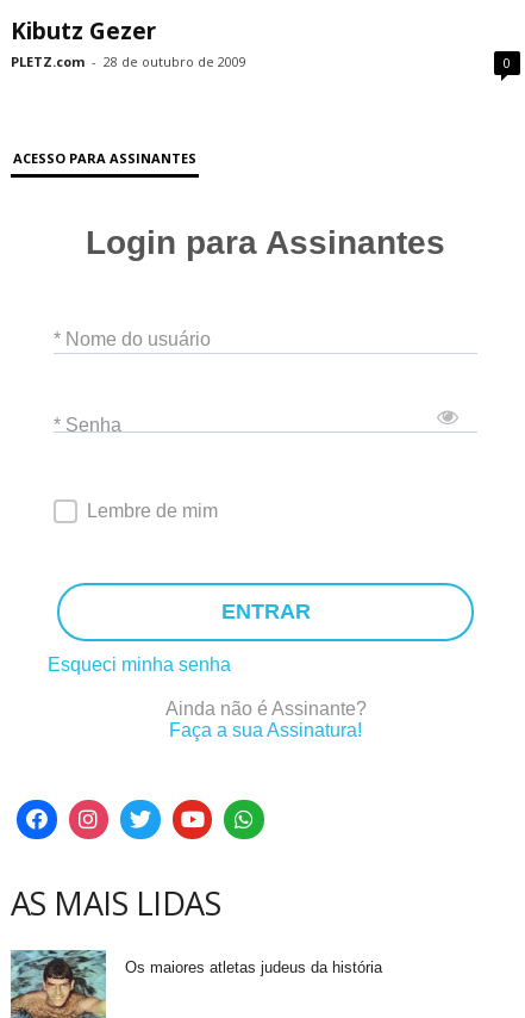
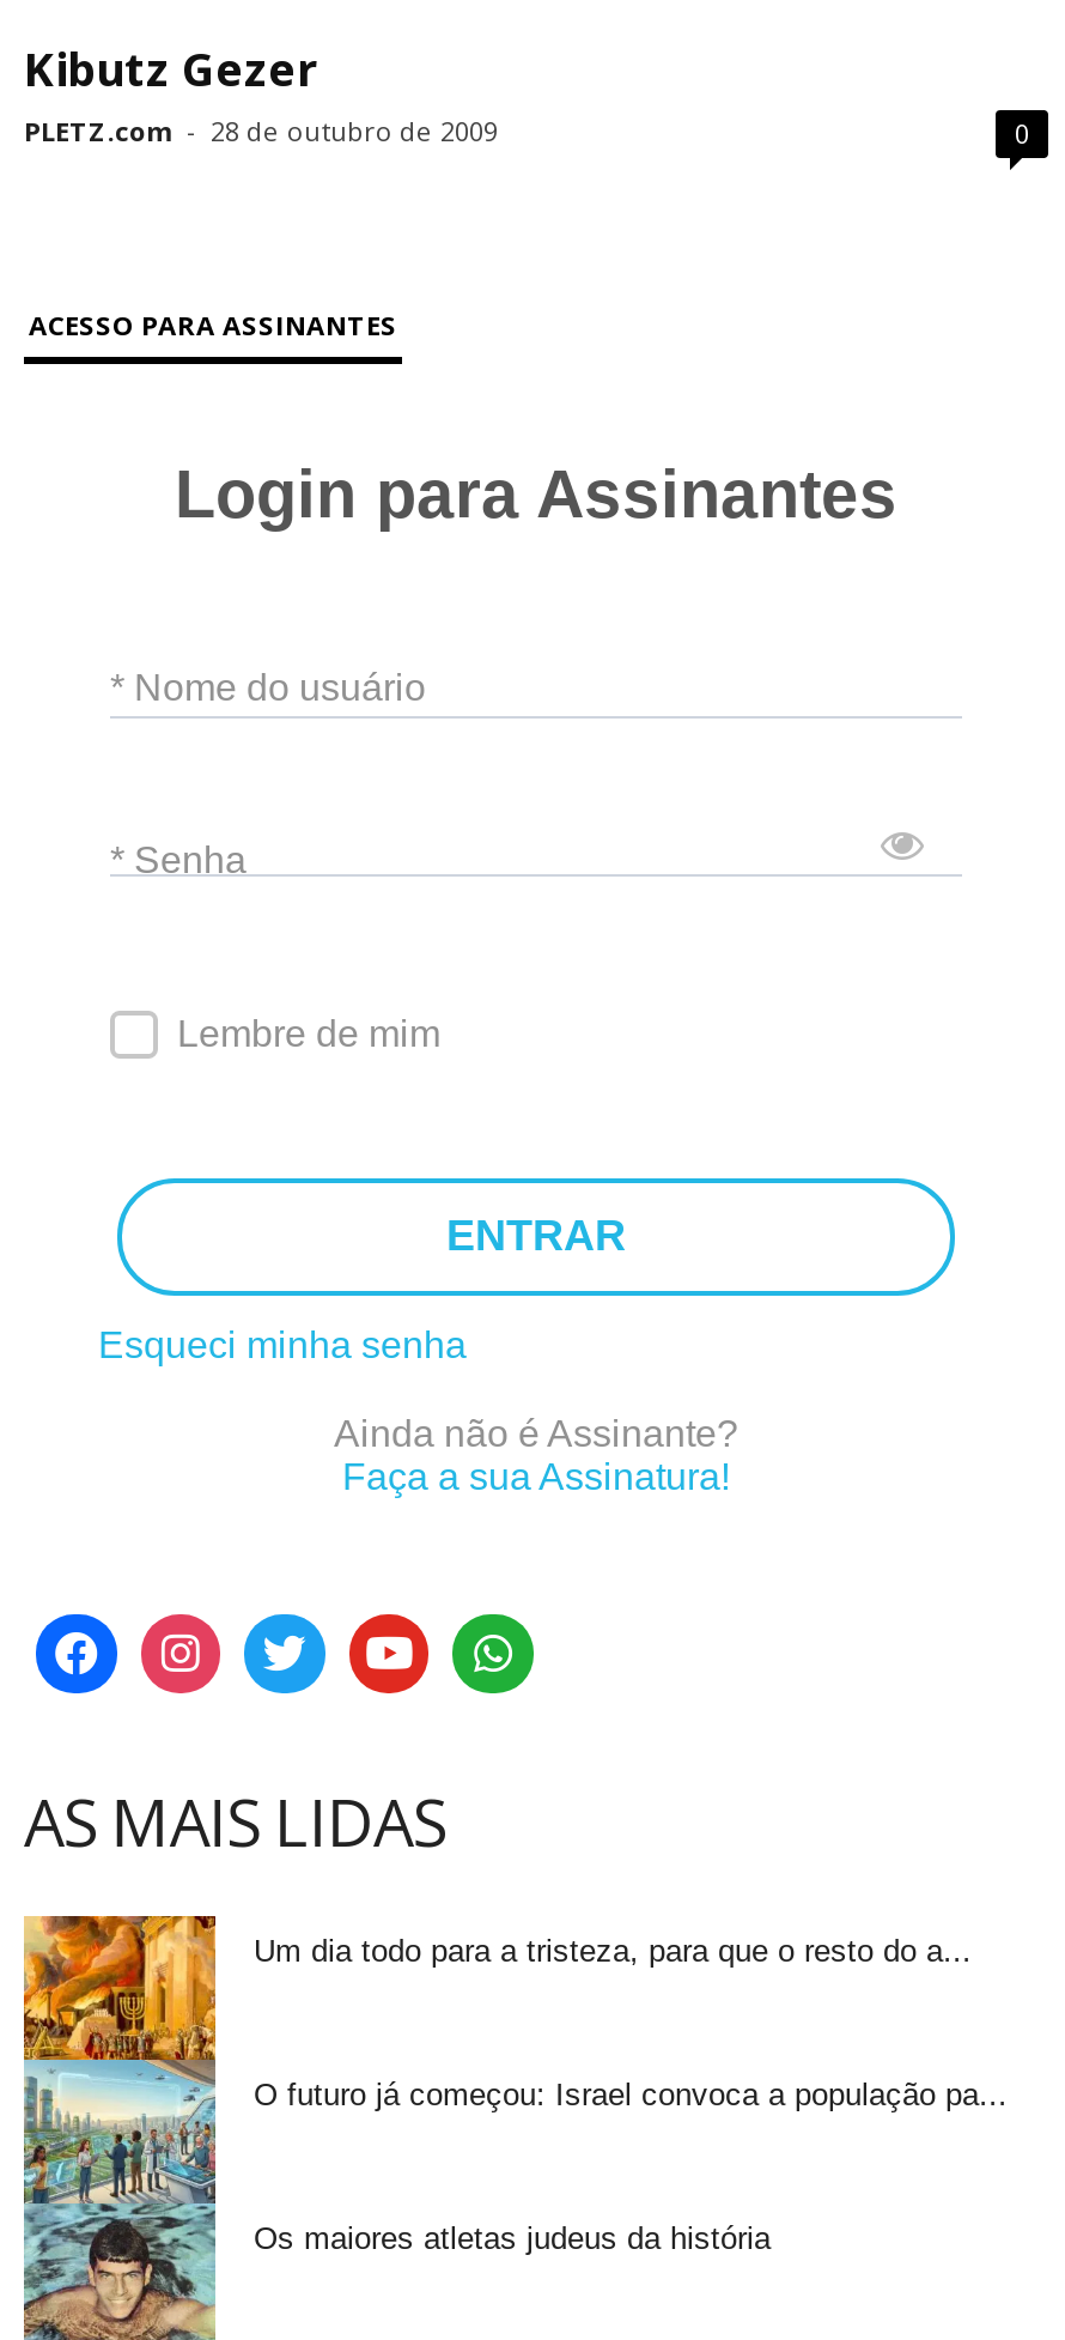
+ [image]
+ Um dia todo para a tristeza, para que o resto do a...

+ O futuro já começou: Israel convoca a população pa...
